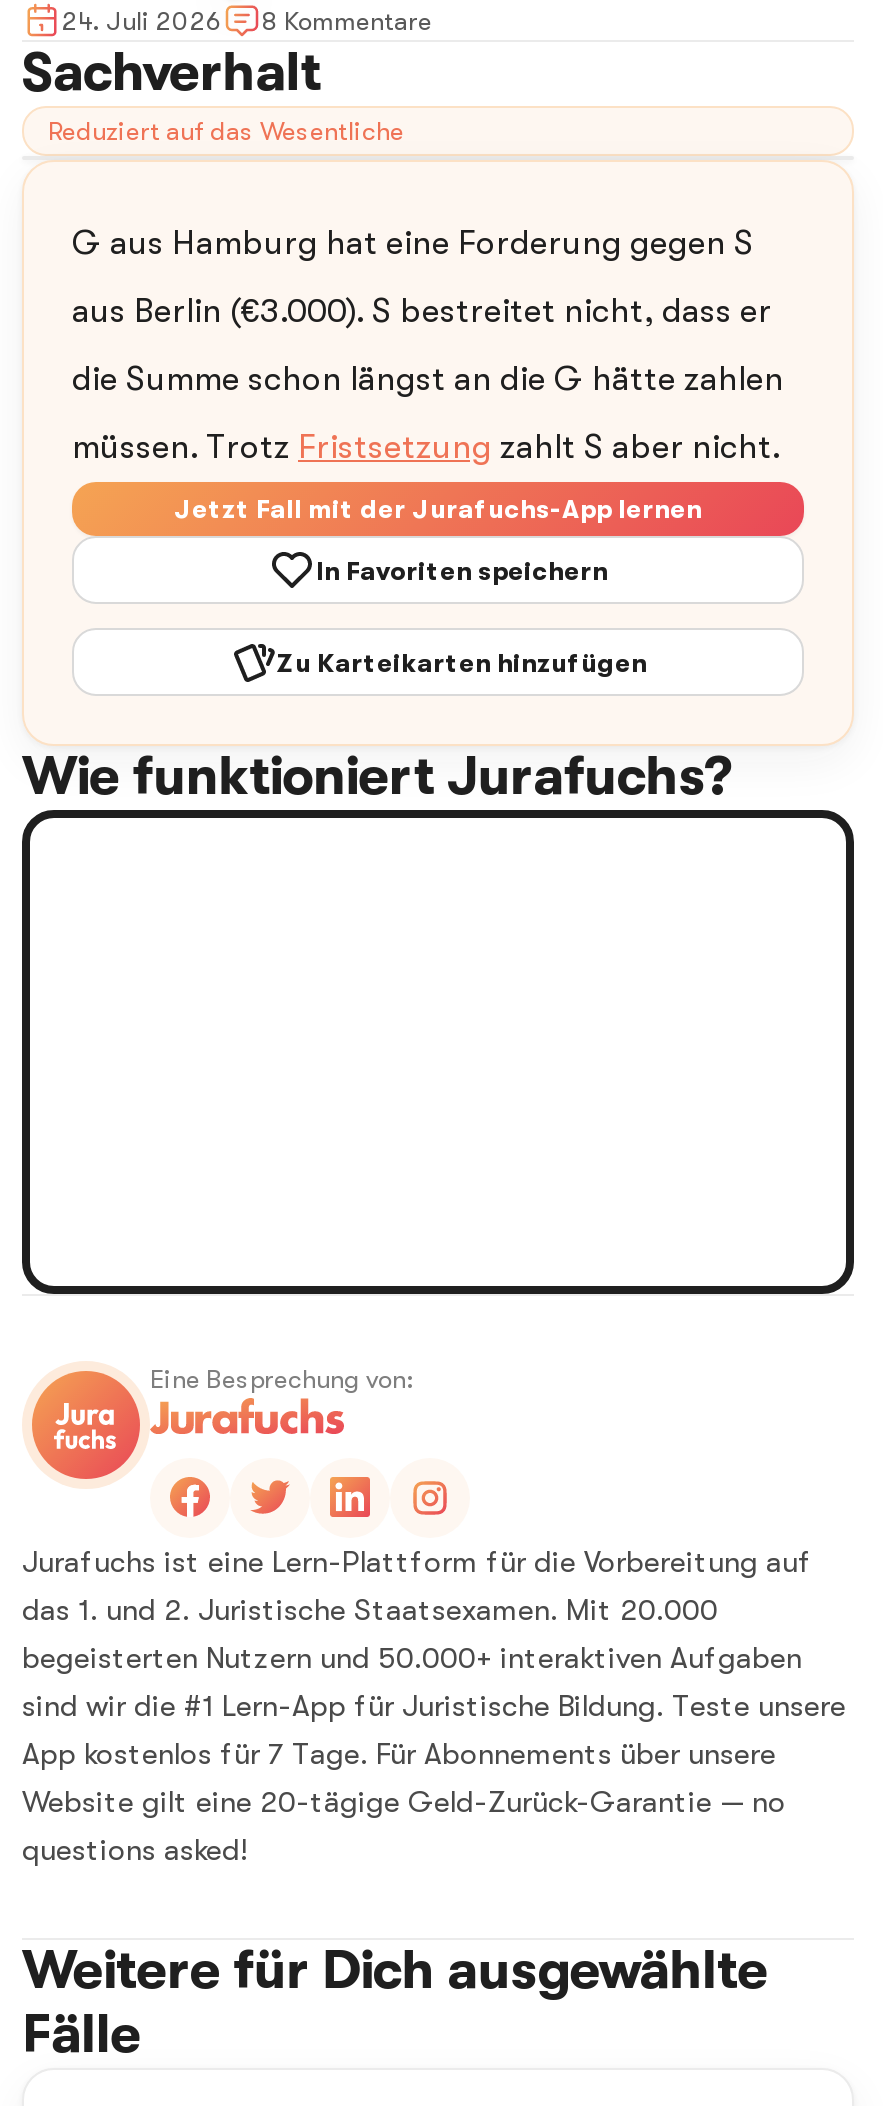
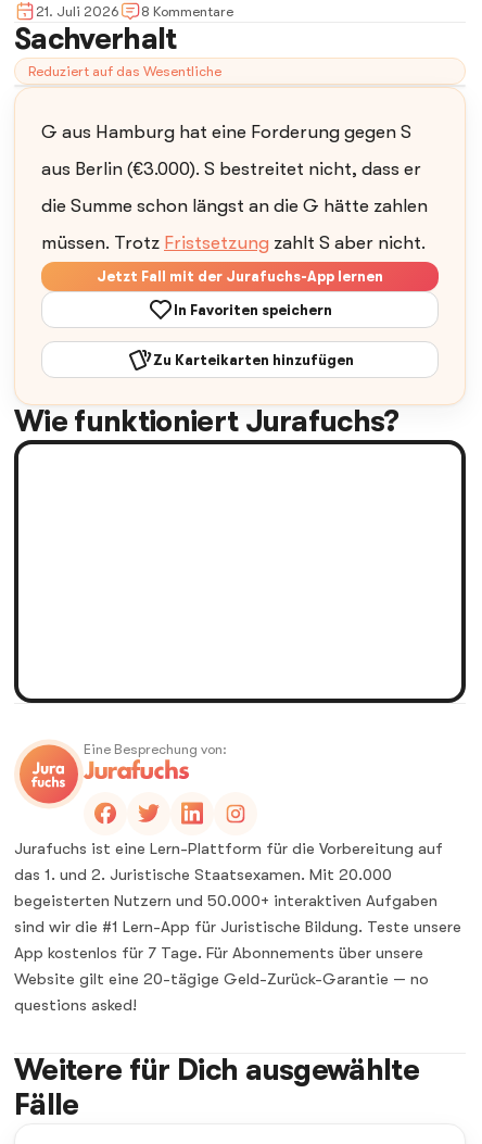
- 24. Juli 2026 8 Kommentare
+ 21. Juli 2026 8 Kommentare
